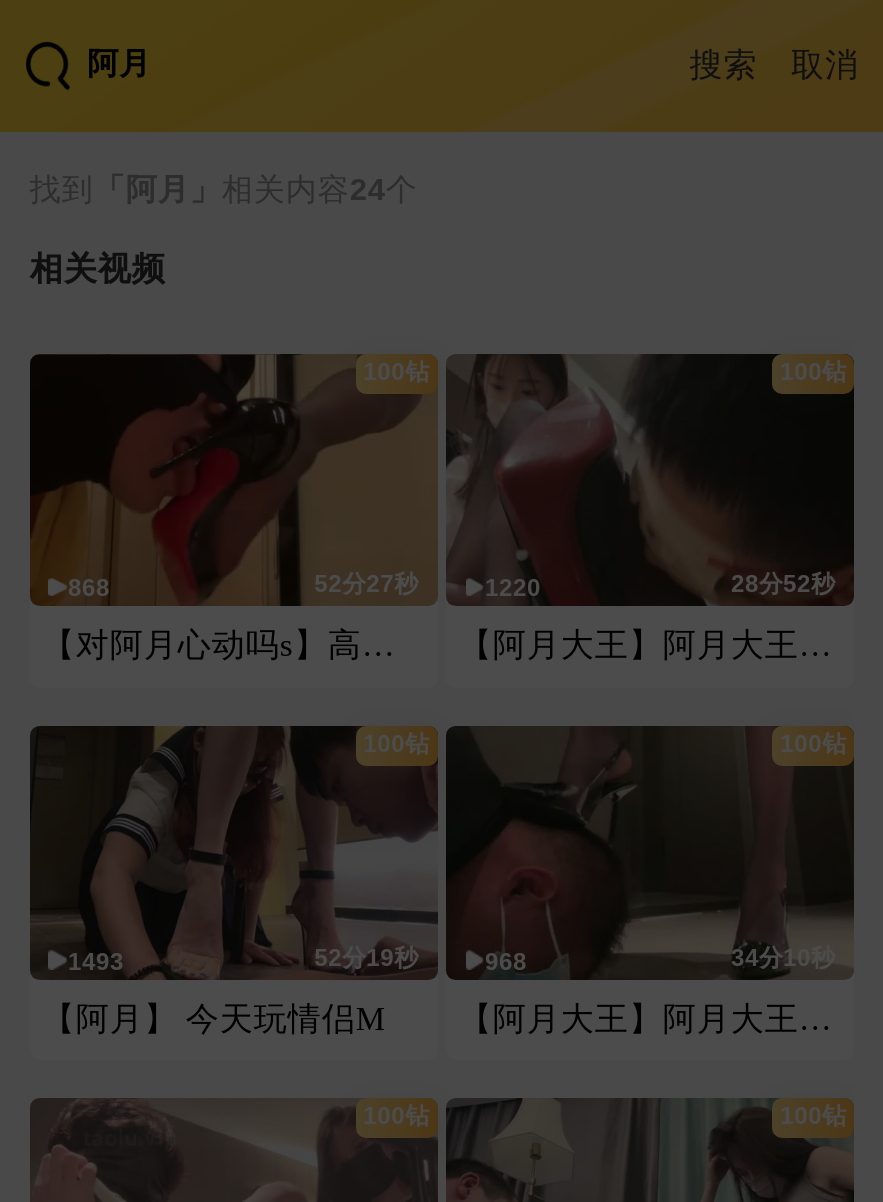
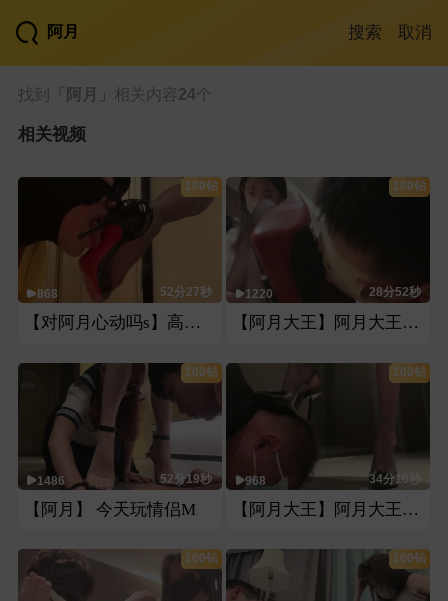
- 1493
+ 1486
